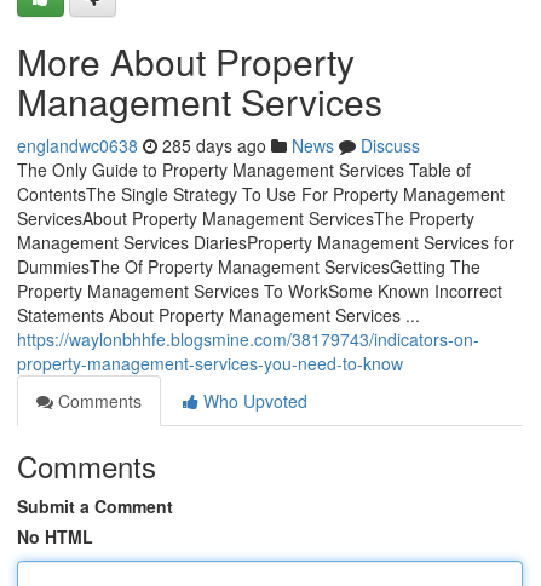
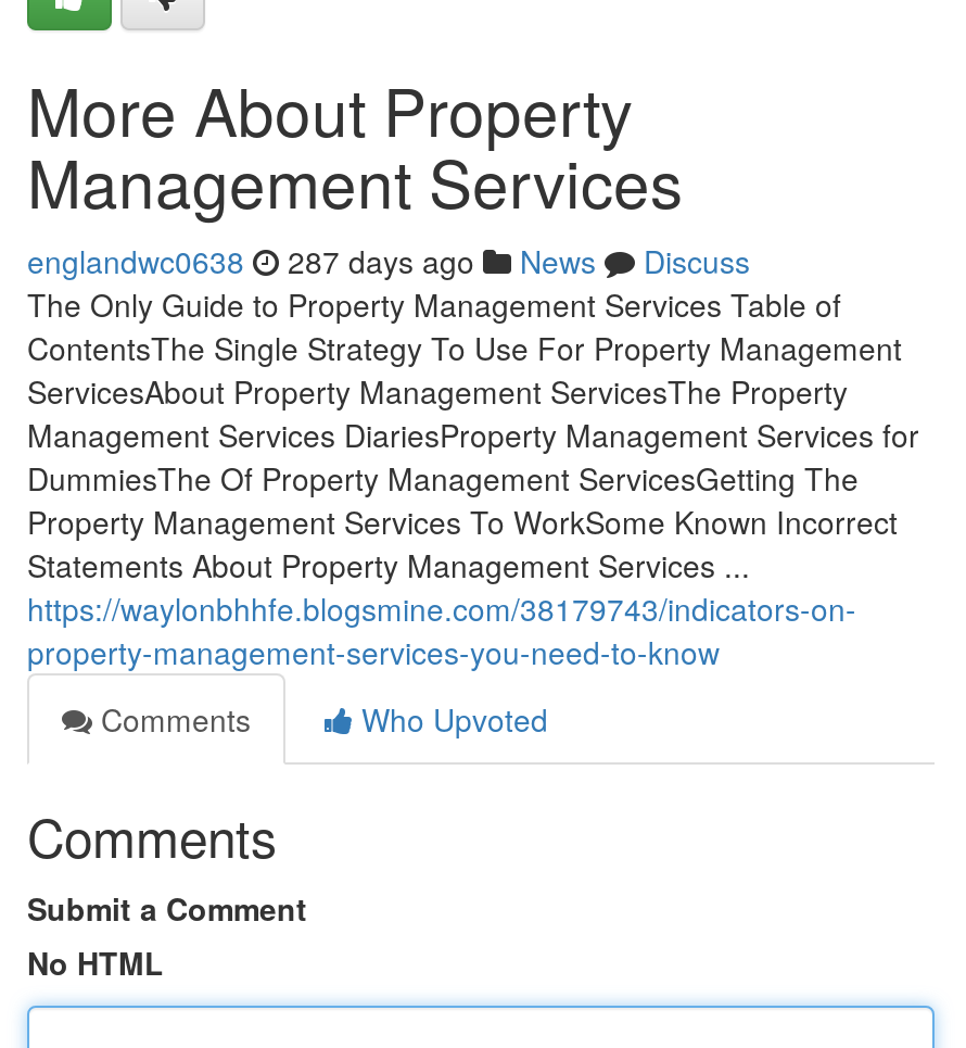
- englandwc0638 285 days ago News Discuss
+ englandwc0638 287 days ago News Discuss
